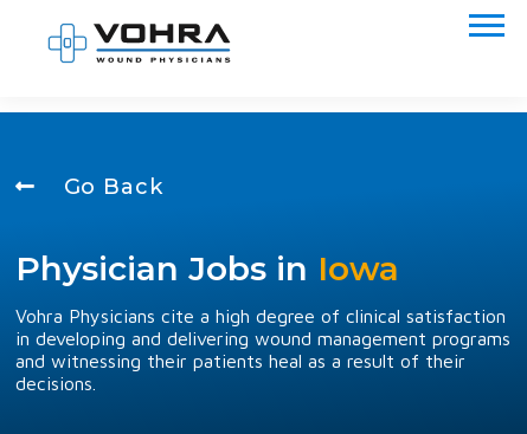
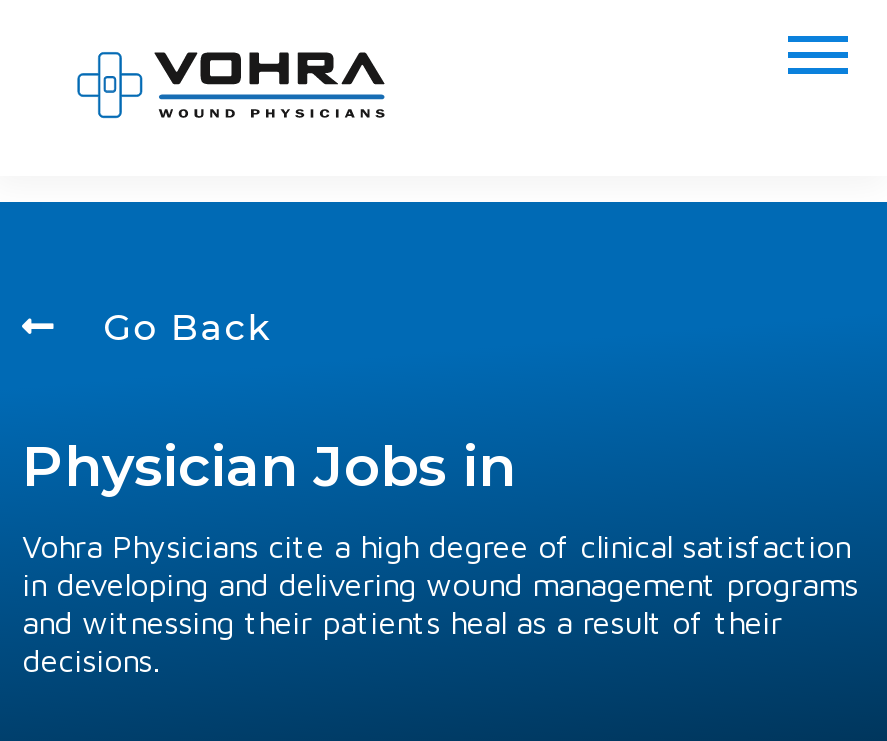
- Physician Jobs in Iowa
+ Physician Jobs in
